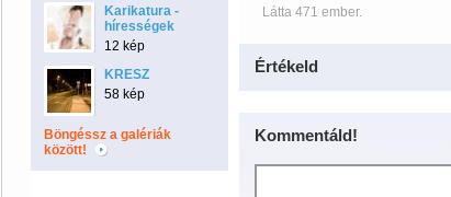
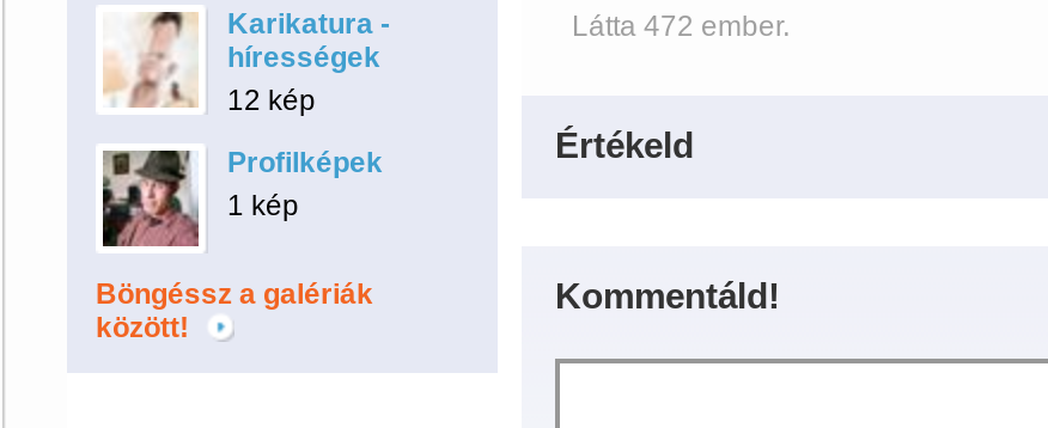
- Látta 471 ember.
+ Látta 472 ember.

- [image]
- KRESZ
- 58 kép
+ [image]
+ Profilképek
+ 1 kép
